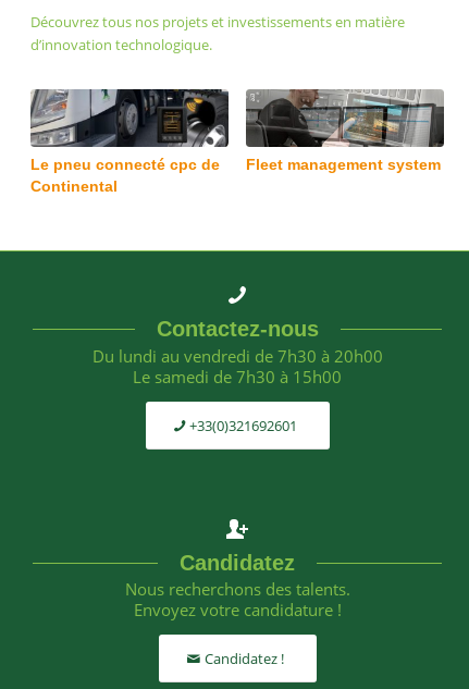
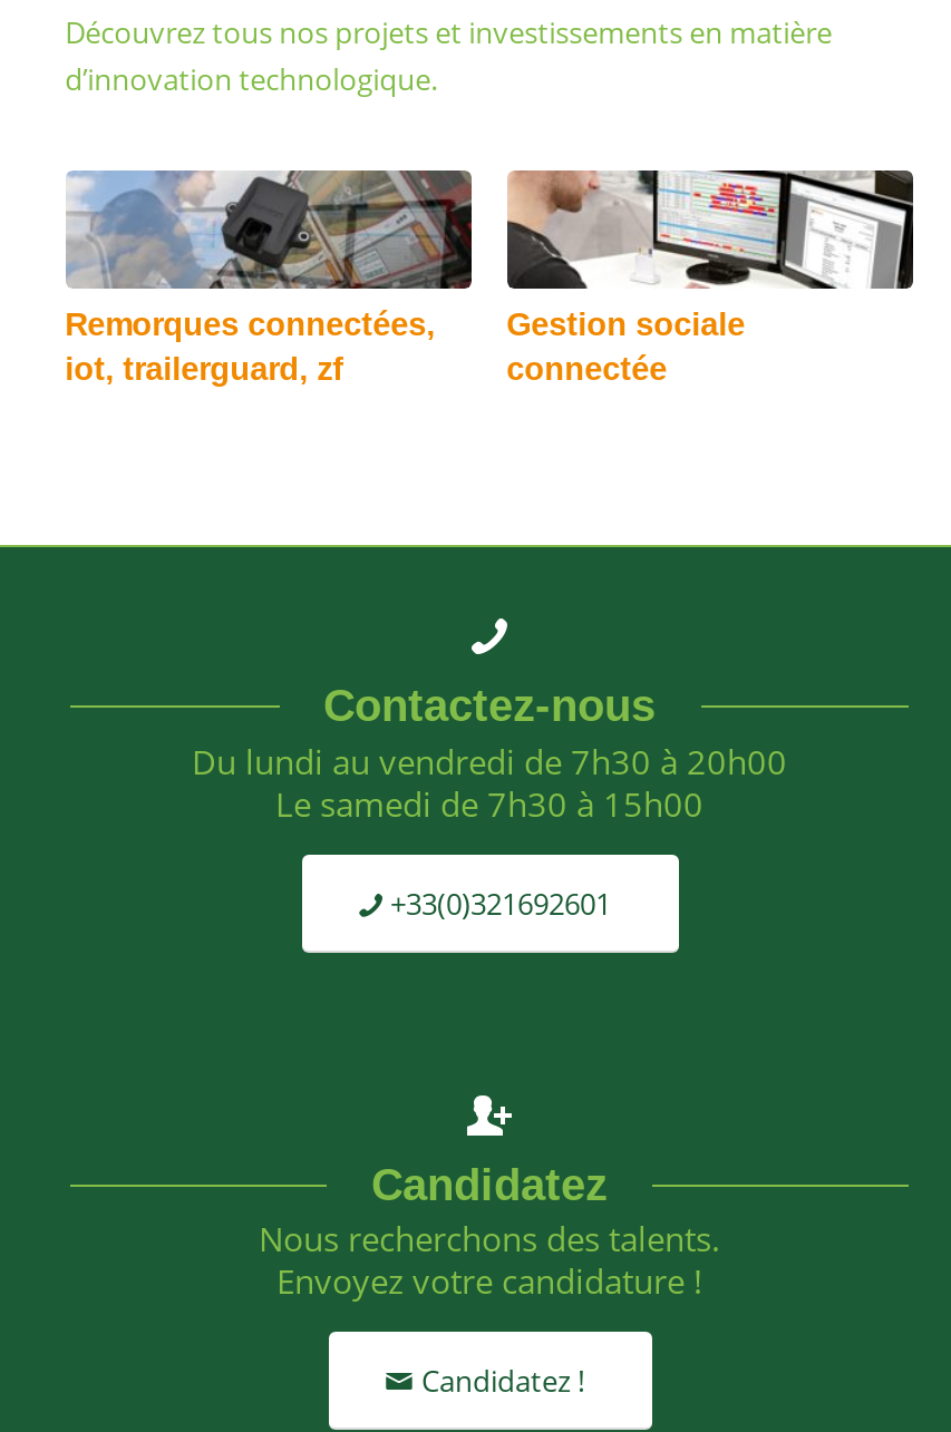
- [image]
- Le pneu connecté cpc de
- Continental
+ [image]
+ Remorques connectées,
+ iot, trailerguard, zf

- [image]
- Fleet management system
+ [image]
+ Gestion sociale
+ connectée
